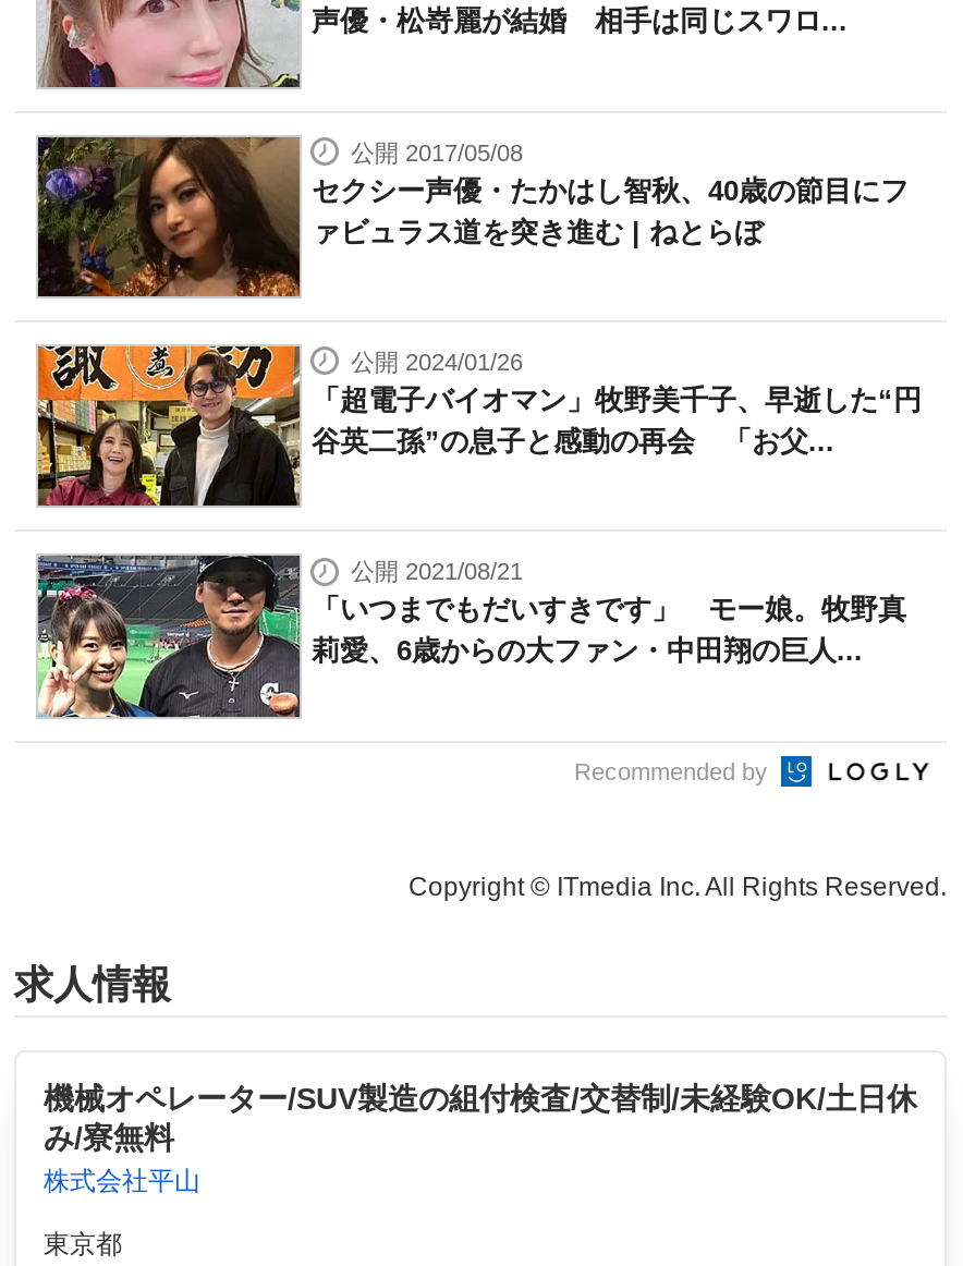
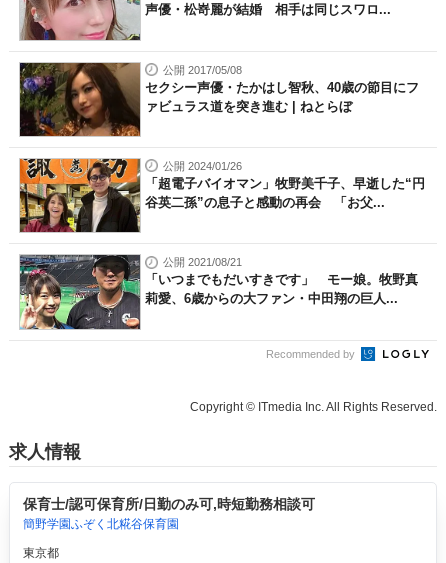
- 機械オペレーター/SUV製造の組付検査/交替制/未経験OK/土日休
- み/寮無料
- 株式会社平山
+ 保育士/認可保育所/日勤のみ可,時短勤務相談可
+ 簡野学園ふぞく北糀谷保育園
